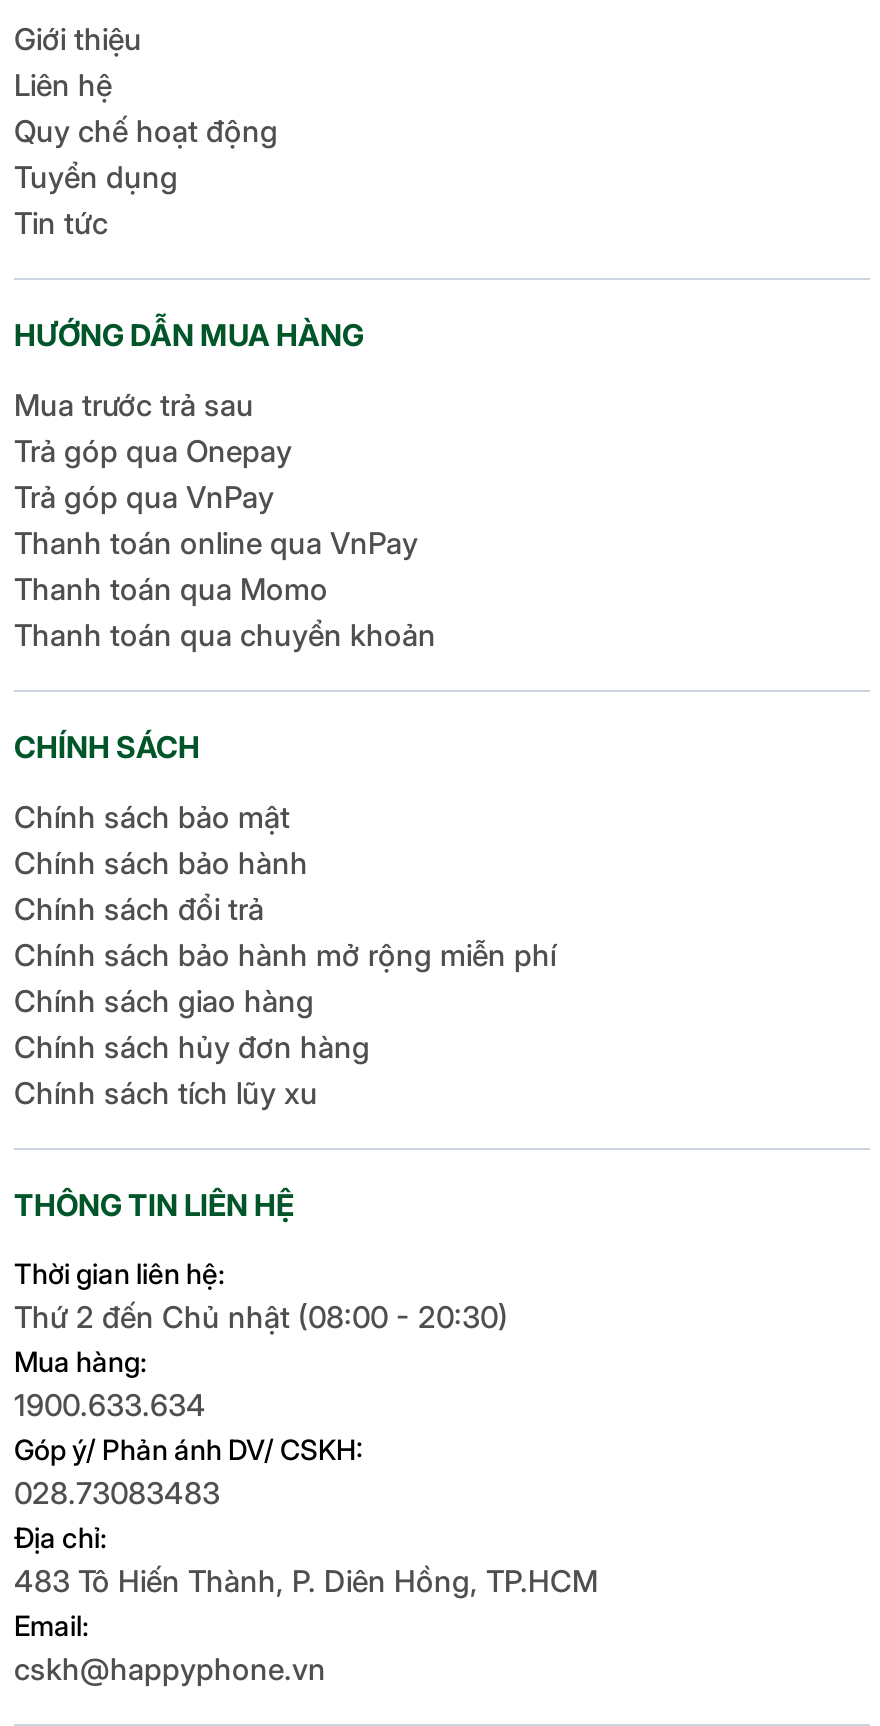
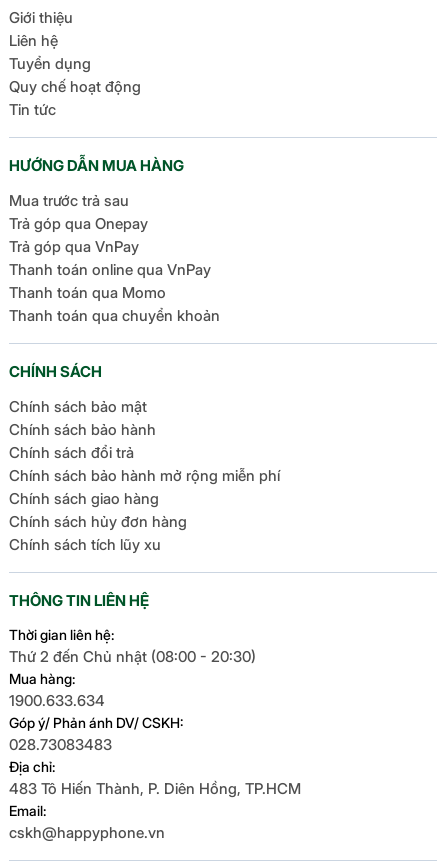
moved down: Quy chế hoạt động

moved up: Tuyển dụng
